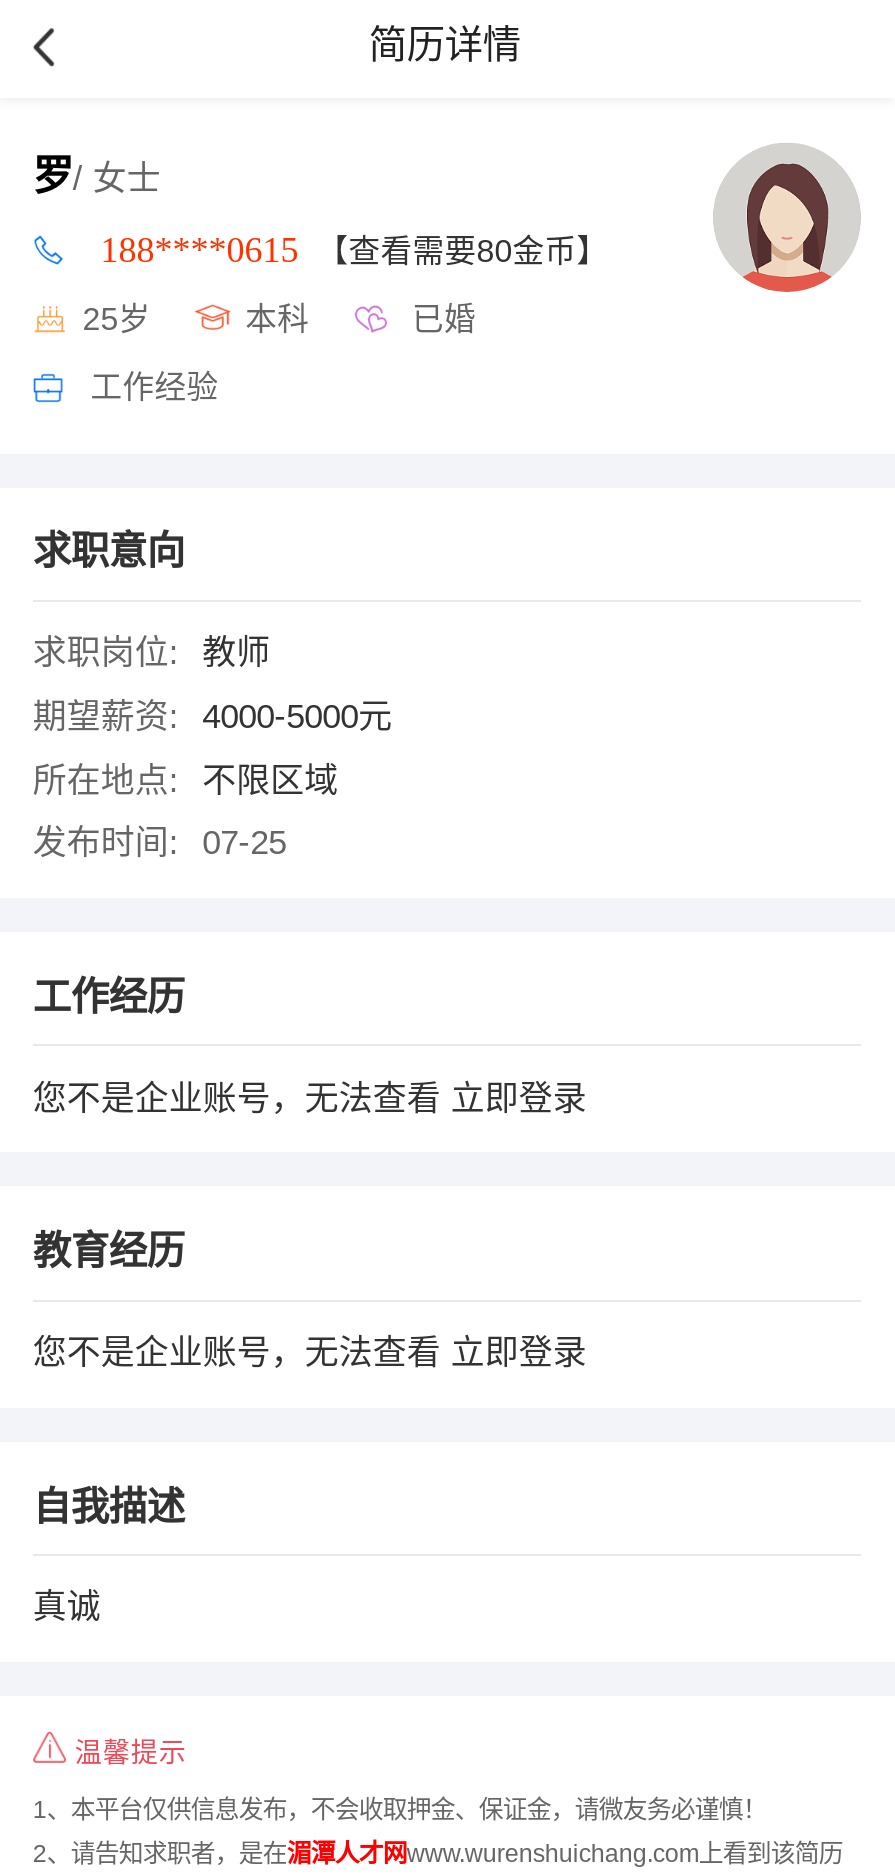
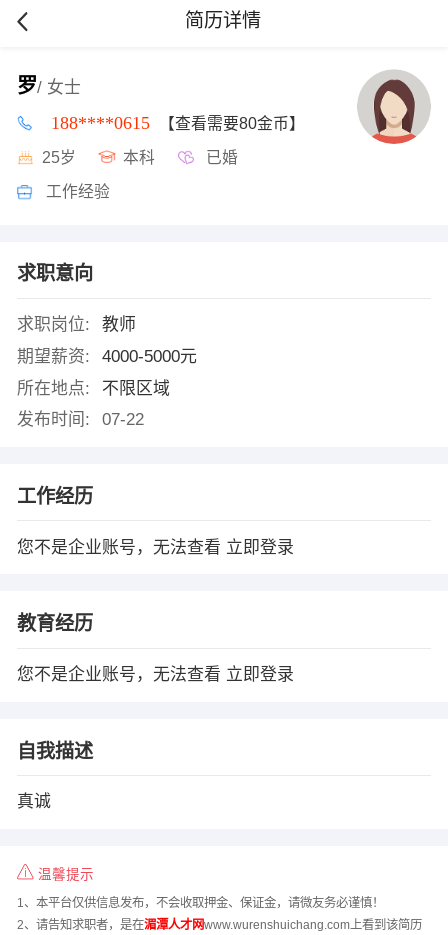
- 发布时间: 07-25
+ 发布时间: 07-22
